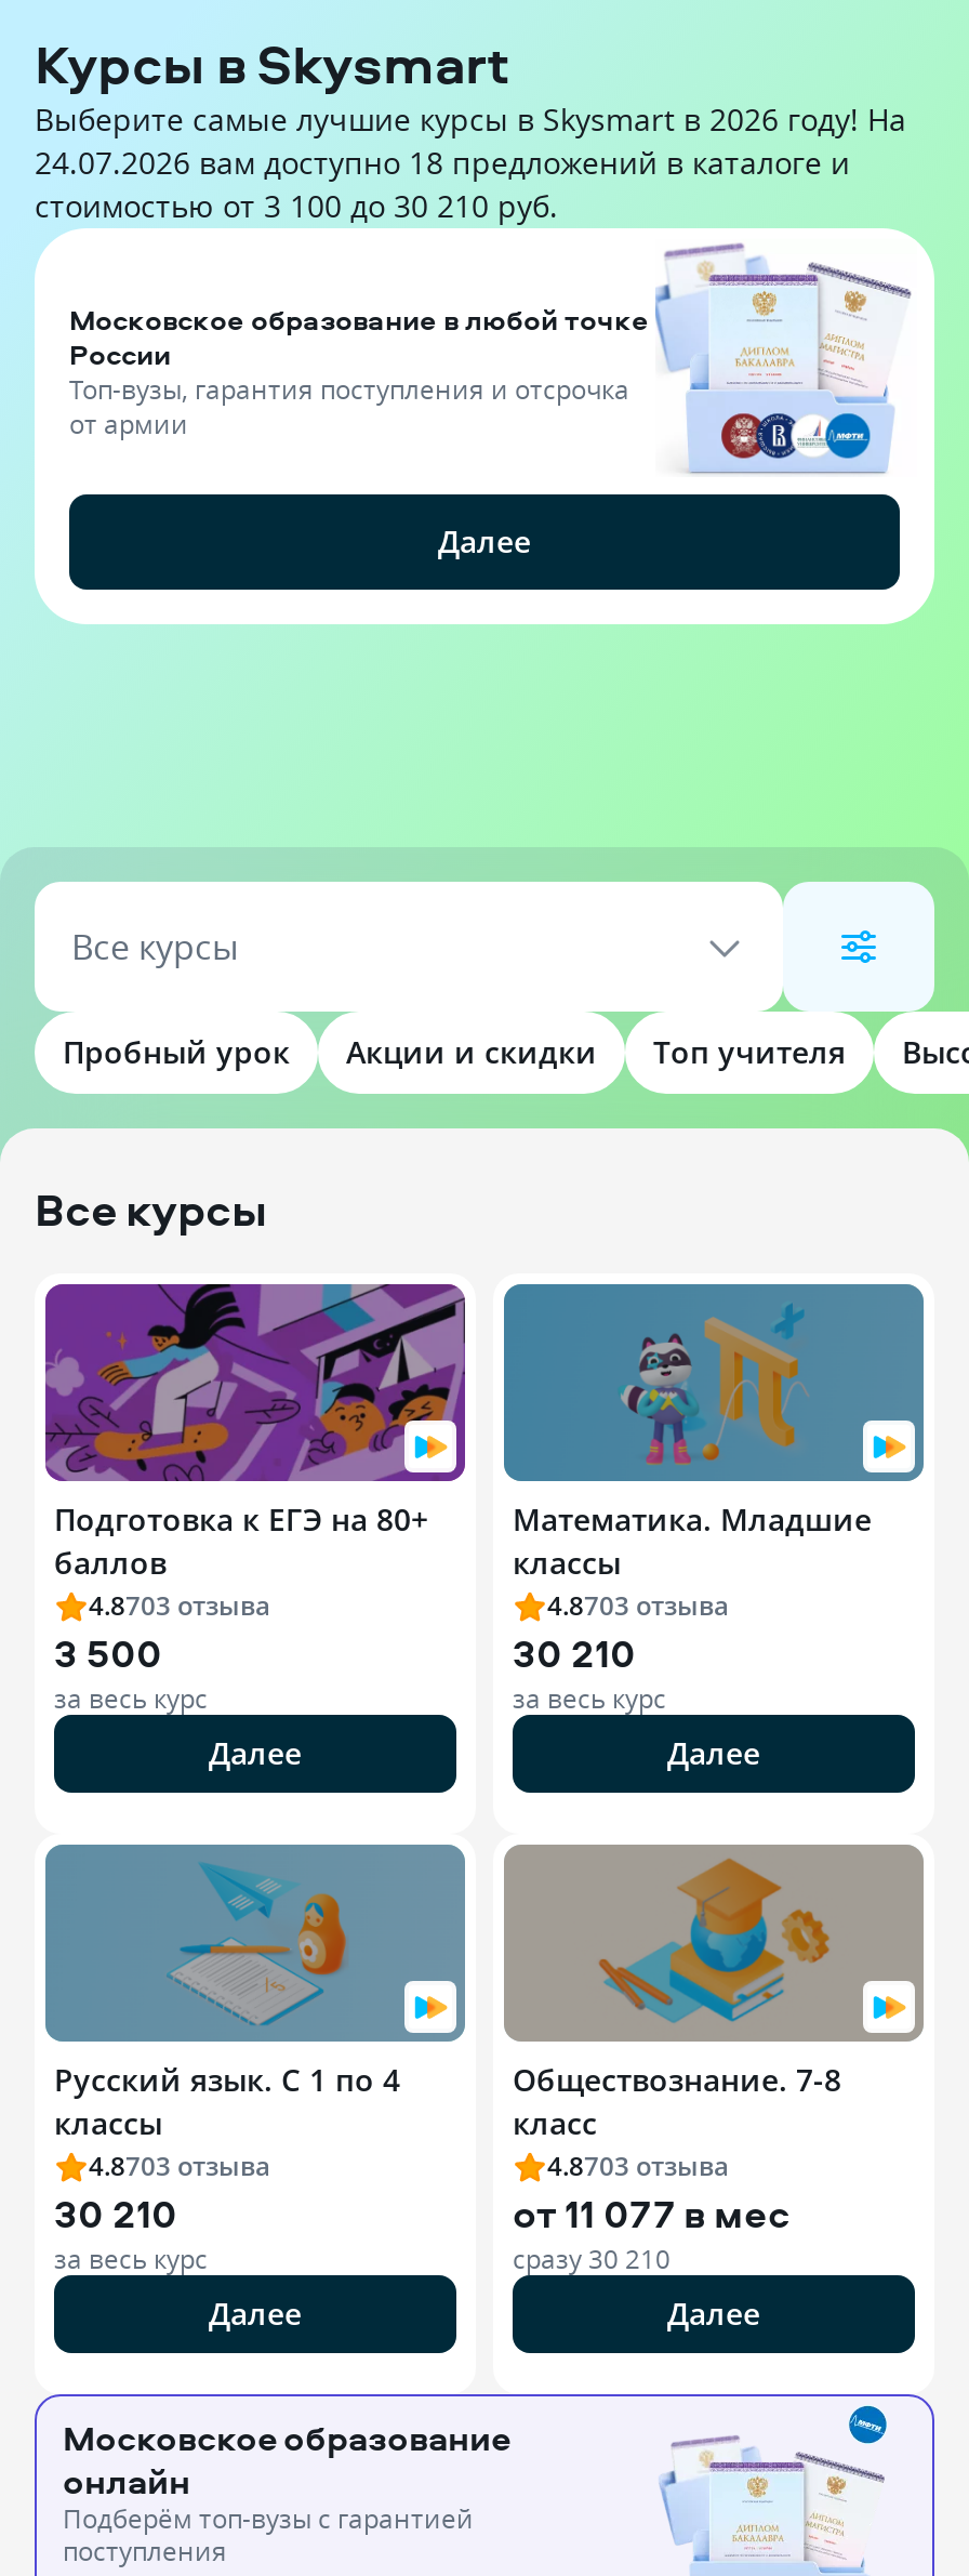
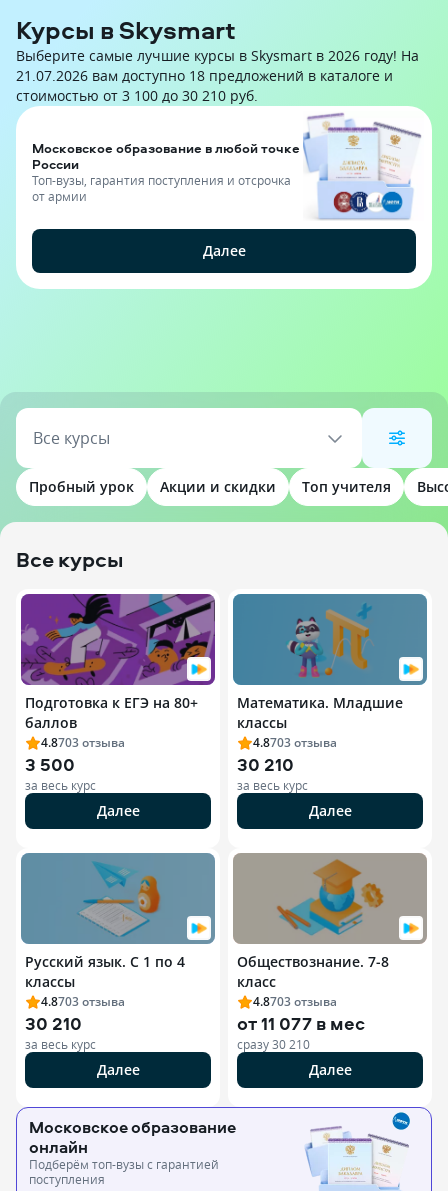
- 24.07.2026 вам доступно 18 предложений в каталоге и
+ 21.07.2026 вам доступно 18 предложений в каталоге и
